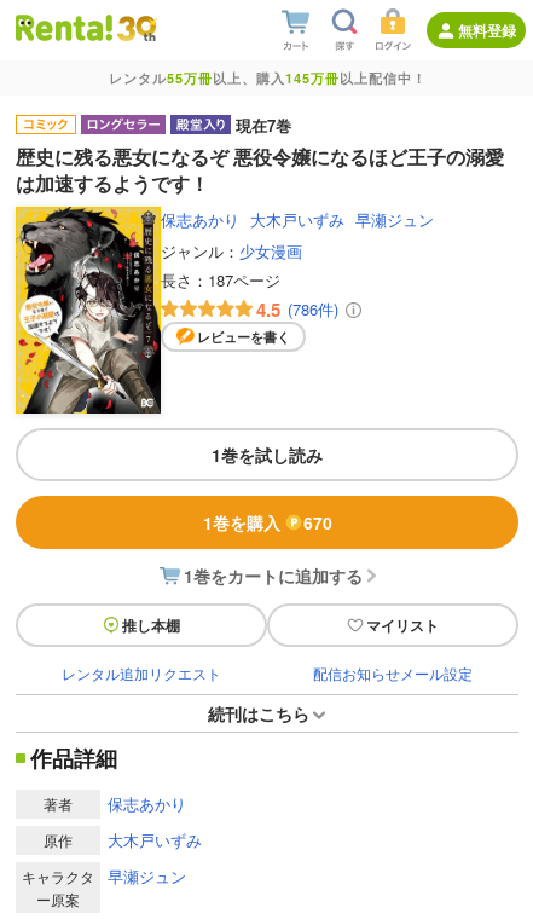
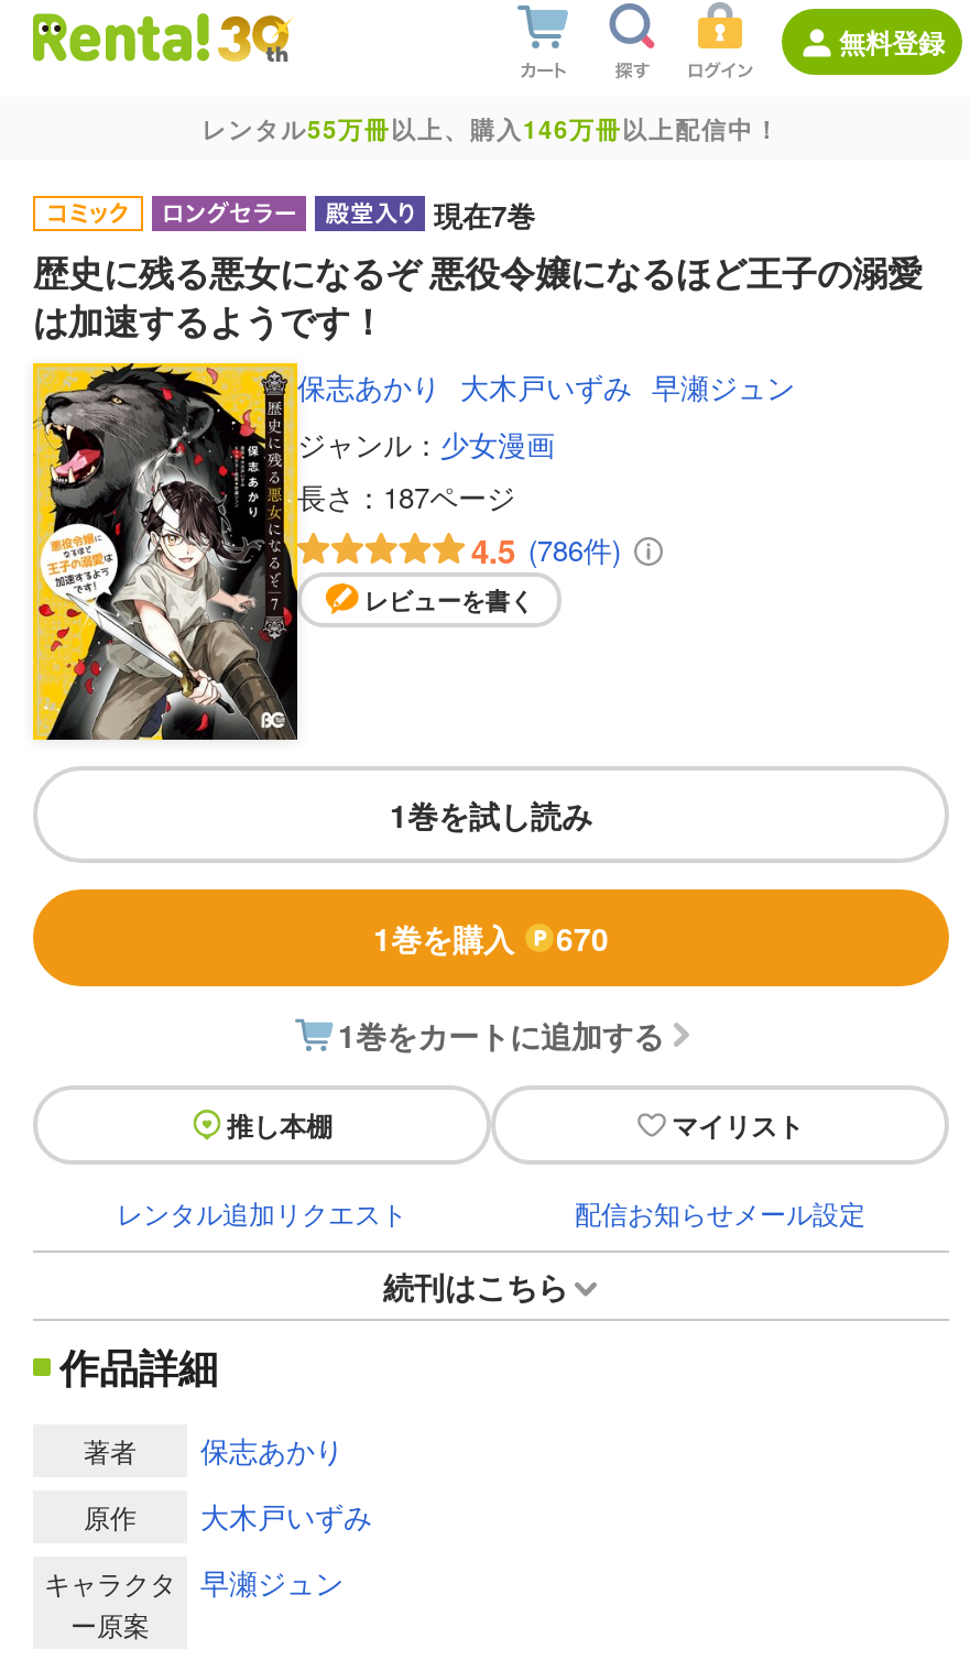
- レンタル55万冊以上、購入145万冊以上配信中！
+ レンタル55万冊以上、購入146万冊以上配信中！
